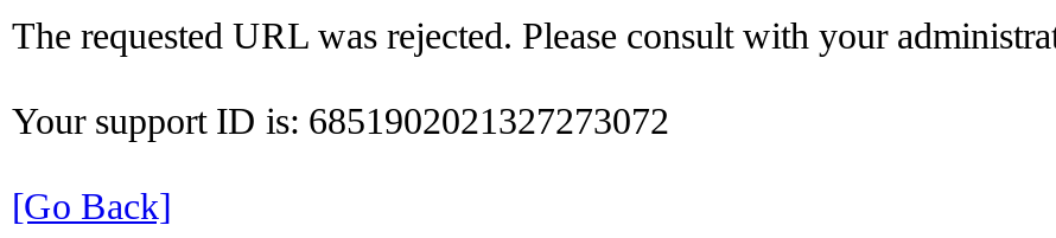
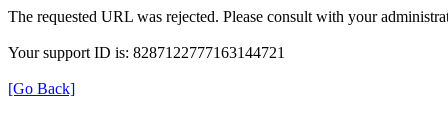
- Your support ID is: 6851902021327273072
+ Your support ID is: 8287122777163144721
